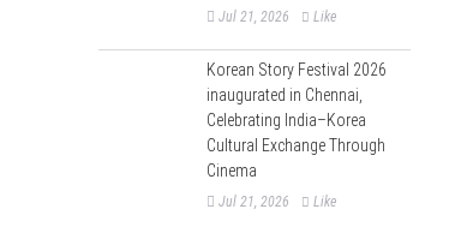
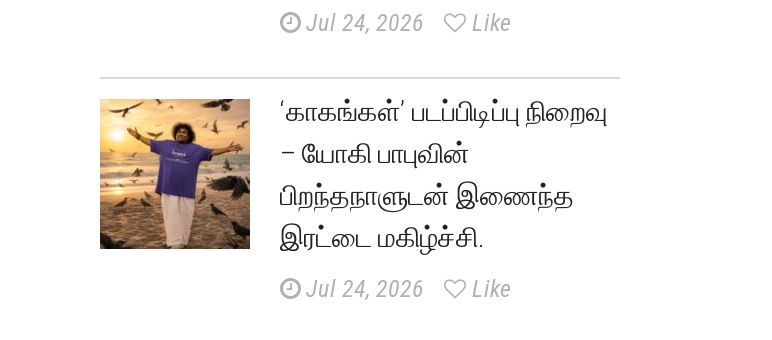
- Jul 21, 2026 Like
+ Jul 24, 2026 Like

+ [image]

- Korean Story Festival 2026
- inaugurated in Chennai,
- Celebrating India–Korea
- Cultural Exchange Through
- Cinema
+ ‘காகங்கள்’ படப்பிடிப்பு நிறைவு
+ – யோகி பாபுவின்
+ பிறந்தநாளுடன் இணைந்த
+ இரட்டை மகிழ்ச்சி.

- Jul 21, 2026 Like
+ Jul 24, 2026 Like
